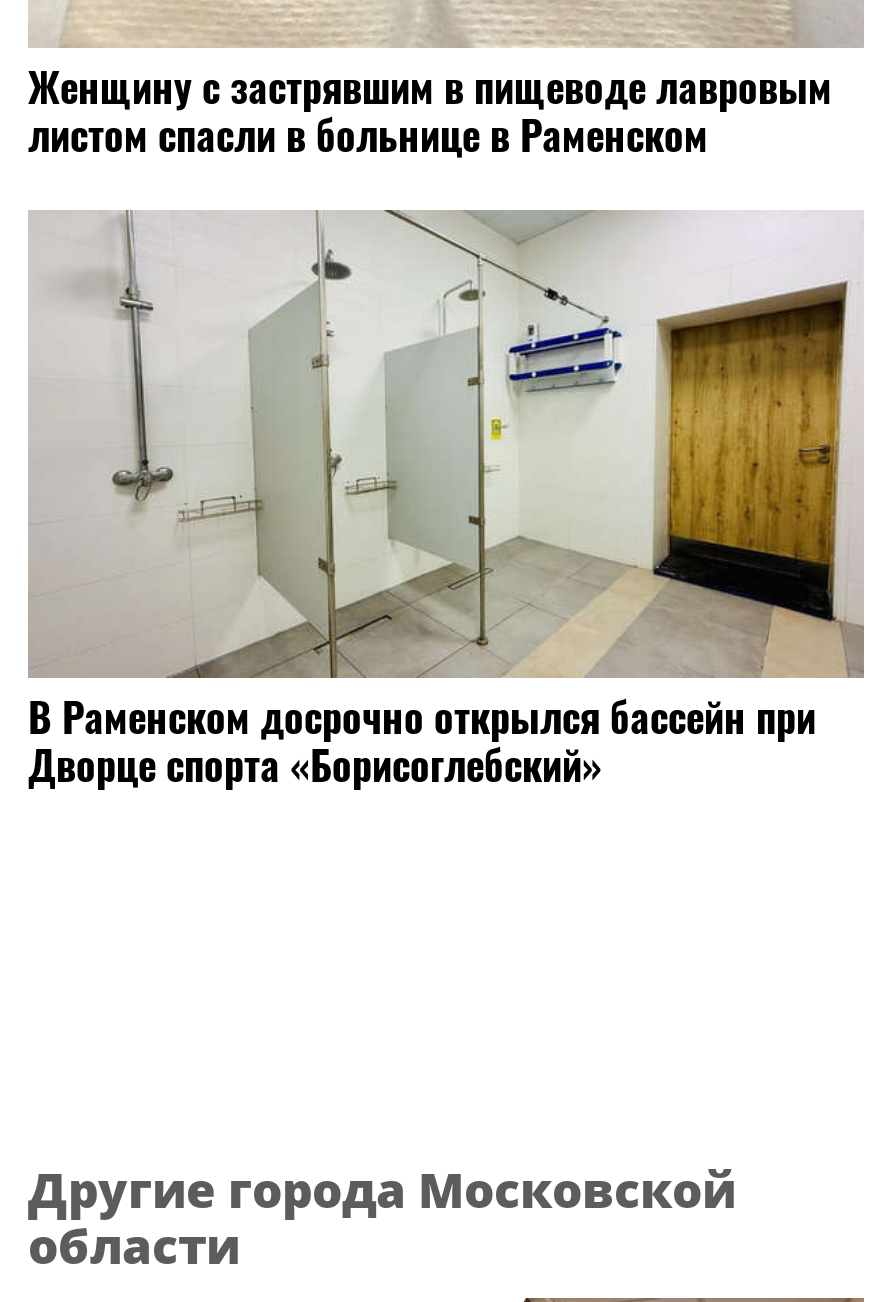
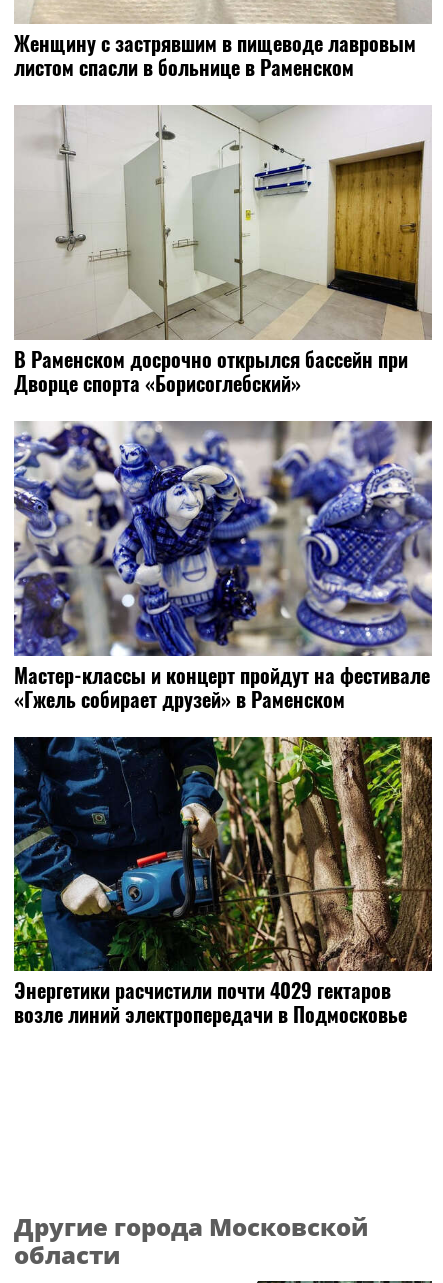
+ [image]
+ Мастер-классы и концерт пройдут на фестивале
+ «Гжель собирает друзей» в Раменском

+ [image]
+ Энергетики расчистили почти 4029 гектаров
+ возле линий электропередачи в Подмосковье
